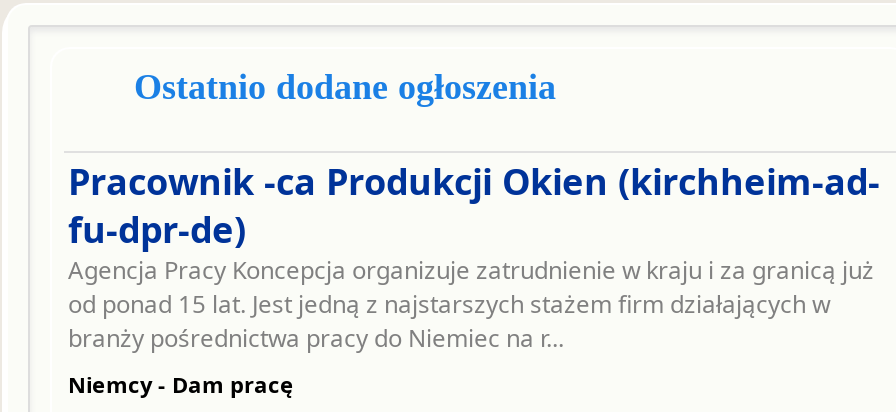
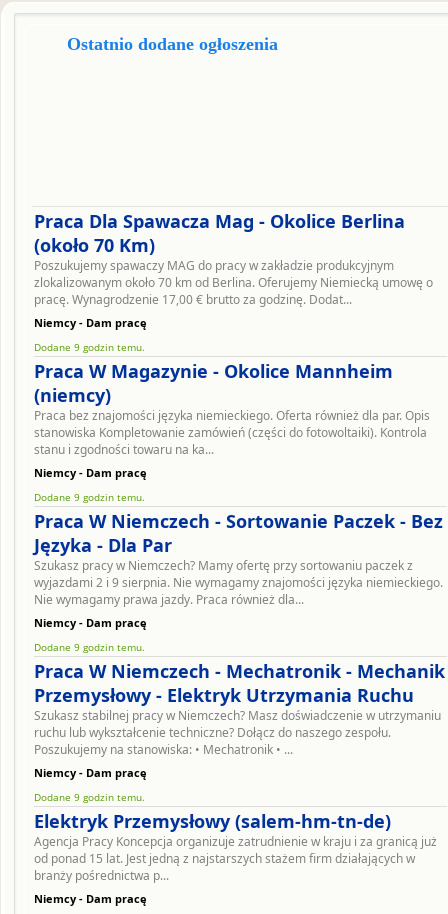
- Pracownik -ca Produkcji Okien (kirchheim-ad-
- fu-dpr-de)
+ Praca Dla Spawacza Mag - Okolice Berlina
+ (około 70 Km)
+ Poszukujemy spawaczy MAG do pracy w zakładzie produkcyjnym
+ zlokalizowanym około 70 km od Berlina. Oferujemy Niemiecką umowę o
+ pracę. Wynagrodzenie 17,00 € brutto za godzinę. Dodat...
+ Niemcy - Dam pracę
+ Dodane 9 godzin temu.
+ Praca W Magazynie - Okolice Mannheim
+ (niemcy)
+ Praca bez znajomości języka niemieckiego. Oferta również dla par. Opis
+ stanowiska Kompletowanie zamówień (części do fotowoltaiki). Kontrola
+ stanu i zgodności towaru na ka...
+ Niemcy - Dam pracę
+ Dodane 9 godzin temu.
+ Praca W Niemczech - Sortowanie Paczek - Bez
+ Języka - Dla Par
+ Szukasz pracy w Niemczech? Mamy ofertę przy sortowaniu paczek z
+ wyjazdami 2 i 9 sierpnia. Nie wymagamy znajomości języka niemieckiego.
+ Nie wymagamy prawa jazdy. Praca również dla...
+ Niemcy - Dam pracę
+ Dodane 9 godzin temu.
+ Praca W Niemczech - Mechatronik - Mechanik
+ Przemysłowy - Elektryk Utrzymania Ruchu
+ Szukasz stabilnej pracy w Niemczech? Masz doświadczenie w utrzymaniu
+ ruchu lub wykształcenie techniczne? Dołącz do naszego zespołu.
+ Poszukujemy na stanowiska: • Mechatronik • ...
+ Niemcy - Dam pracę
+ Dodane 9 godzin temu.
+ Elektryk Przemysłowy (salem-hm-tn-de)

- branży pośrednictwa pracy do Niemiec na r...
+ branży pośrednictwa p...
